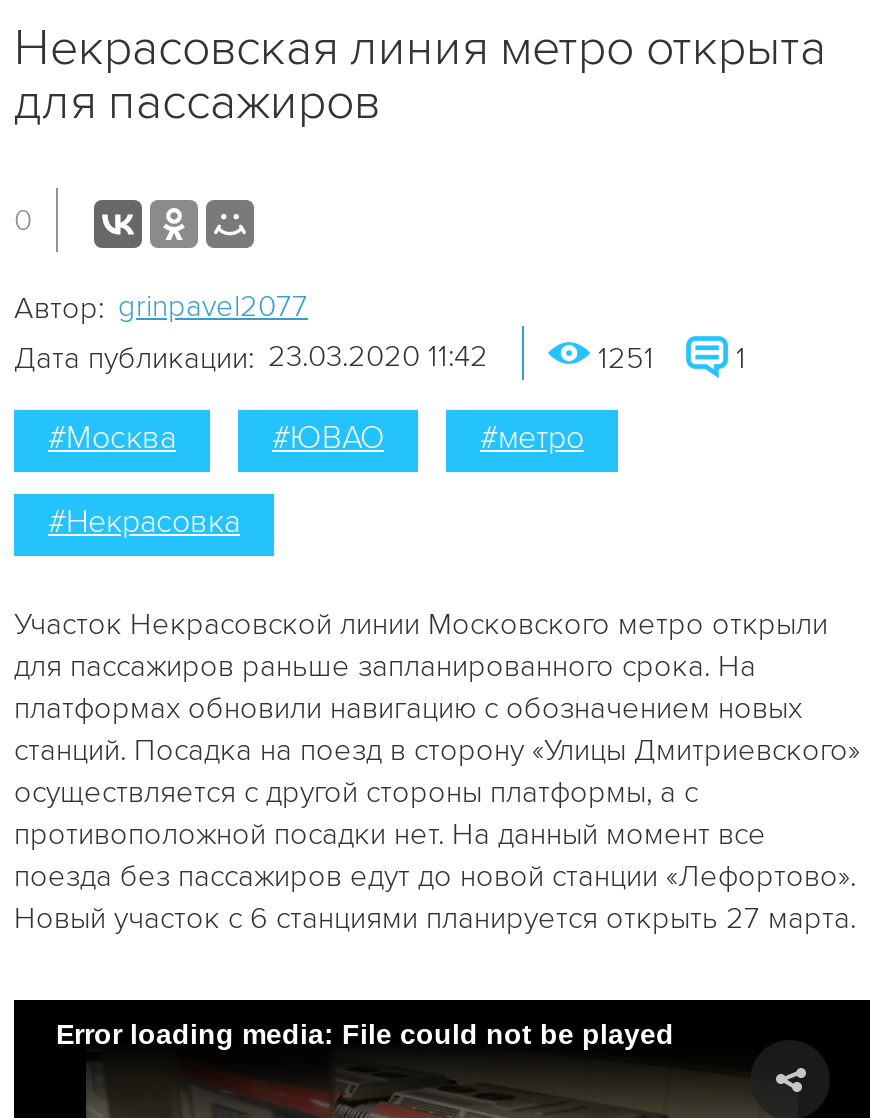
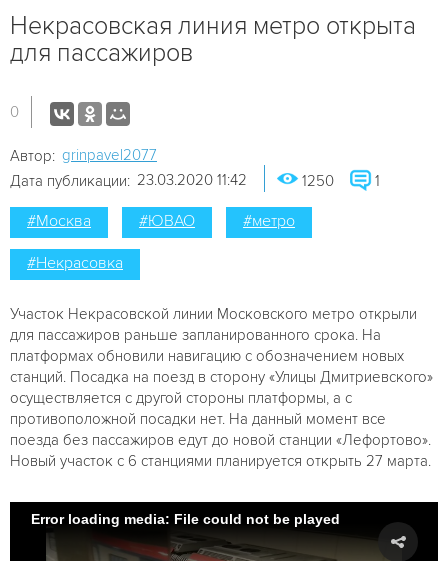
- 1251
+ 1250
